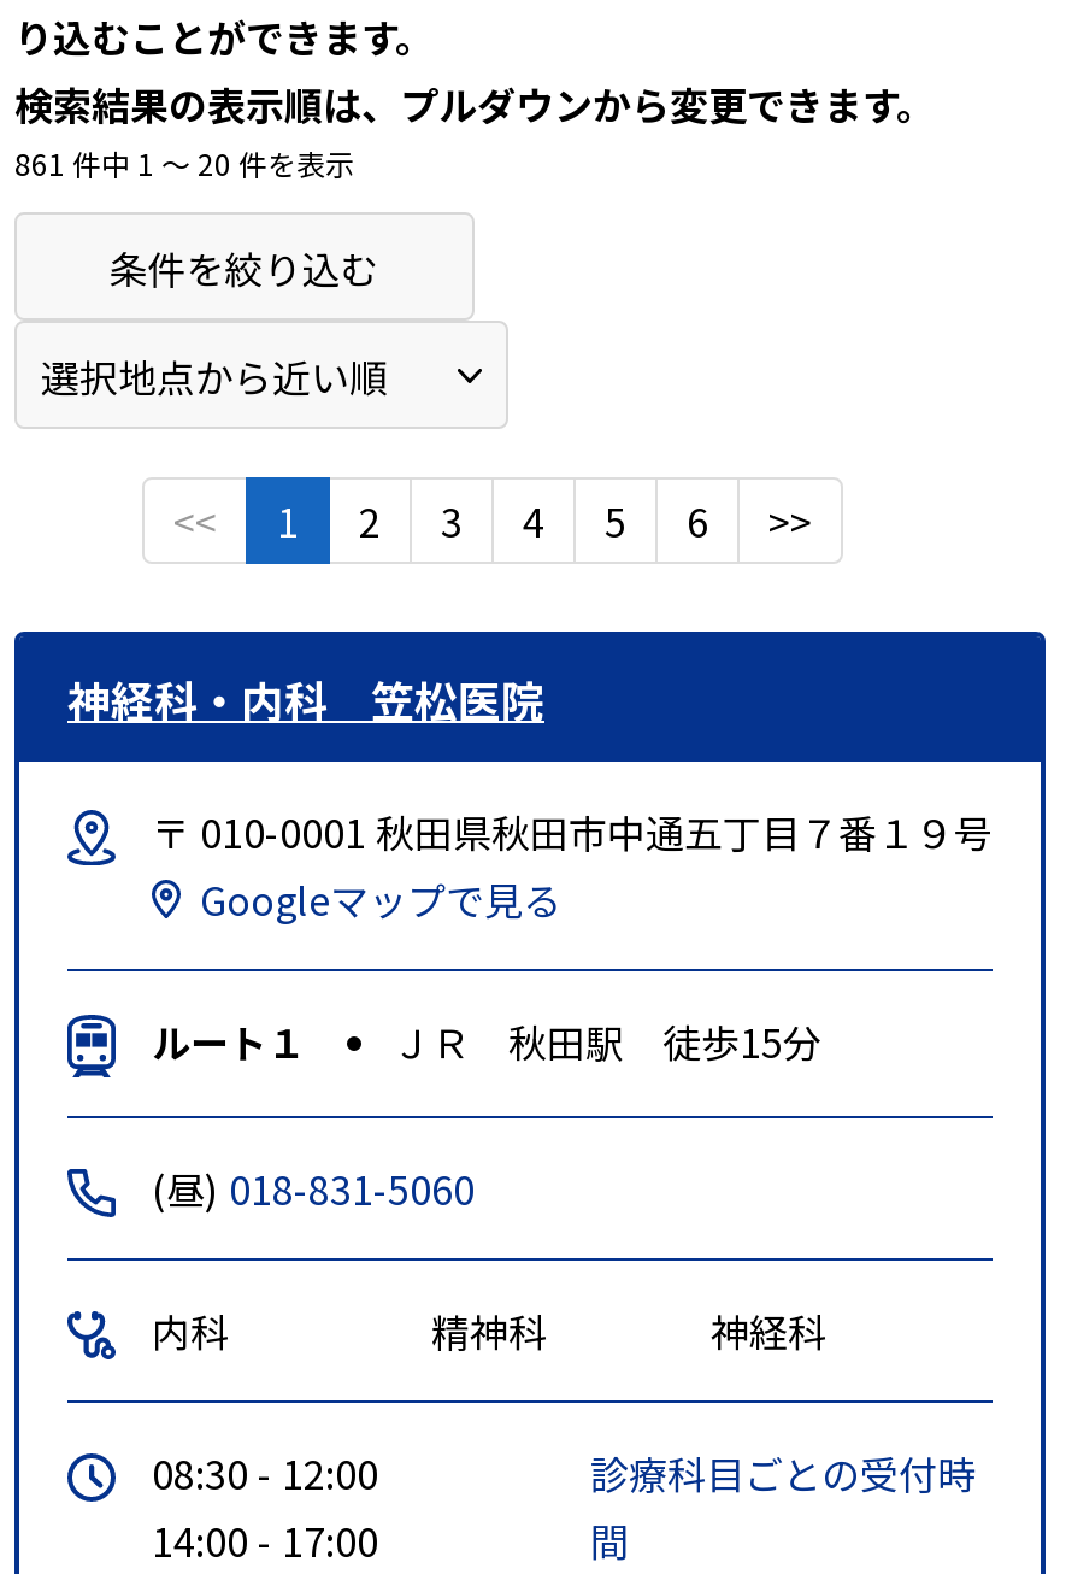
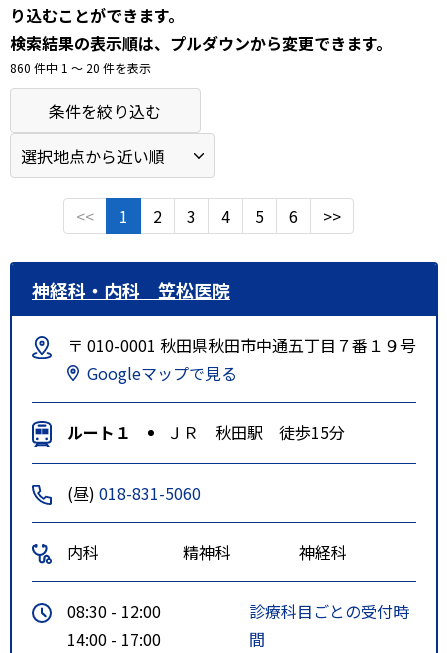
- 861 件中 1 〜 20 件を表示
+ 860 件中 1 〜 20 件を表示
